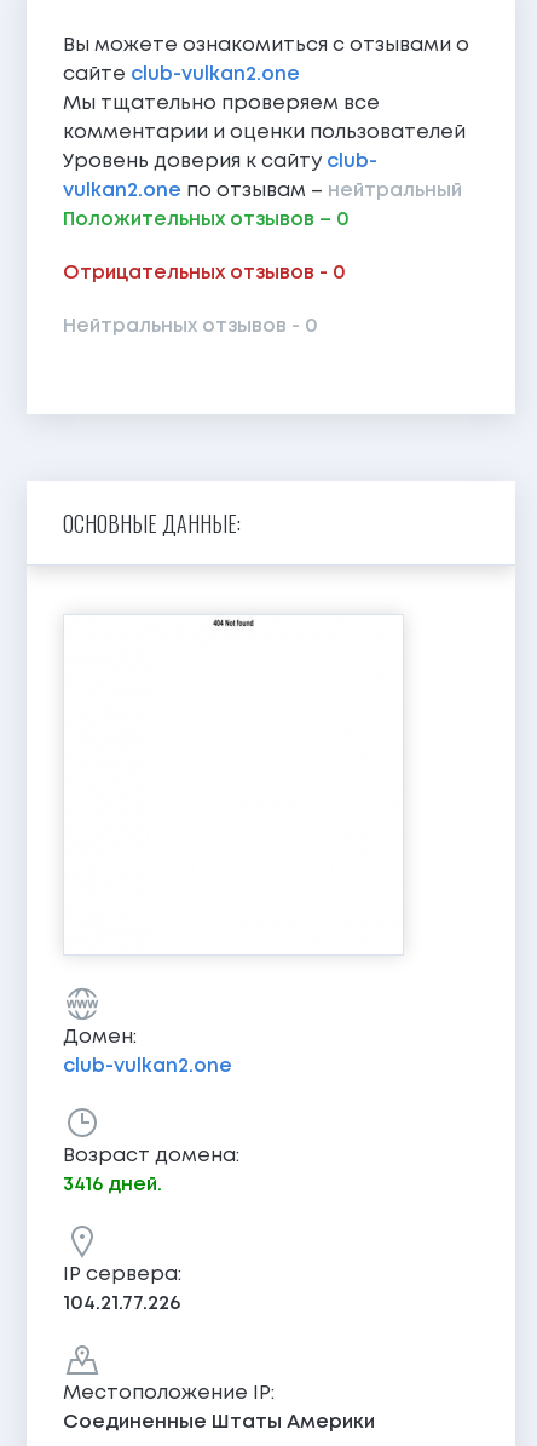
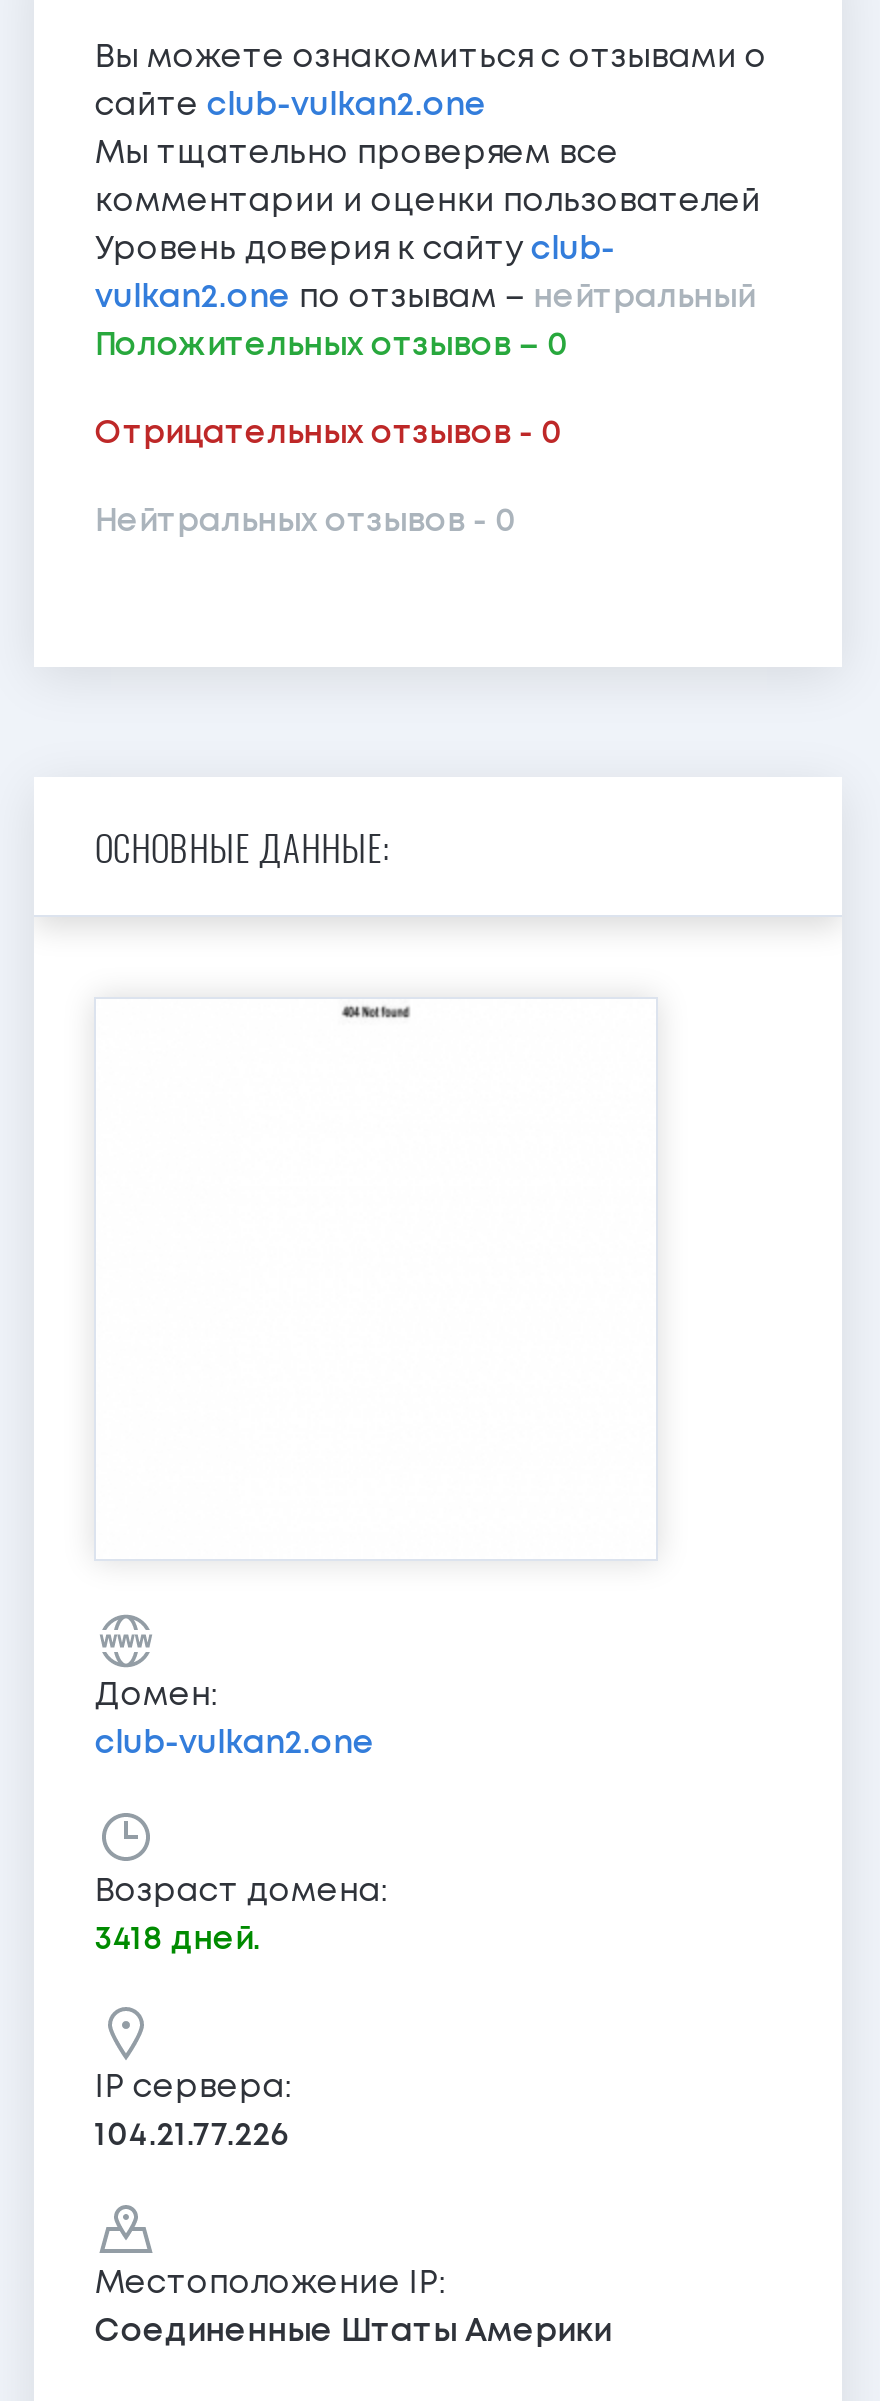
- 3416 дней.
+ 3418 дней.
